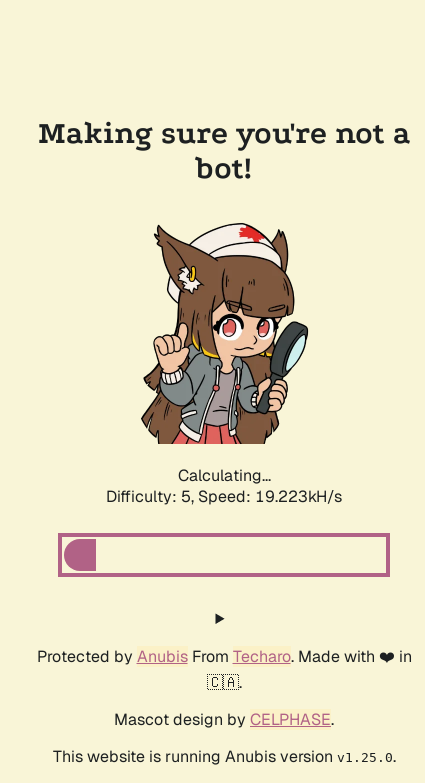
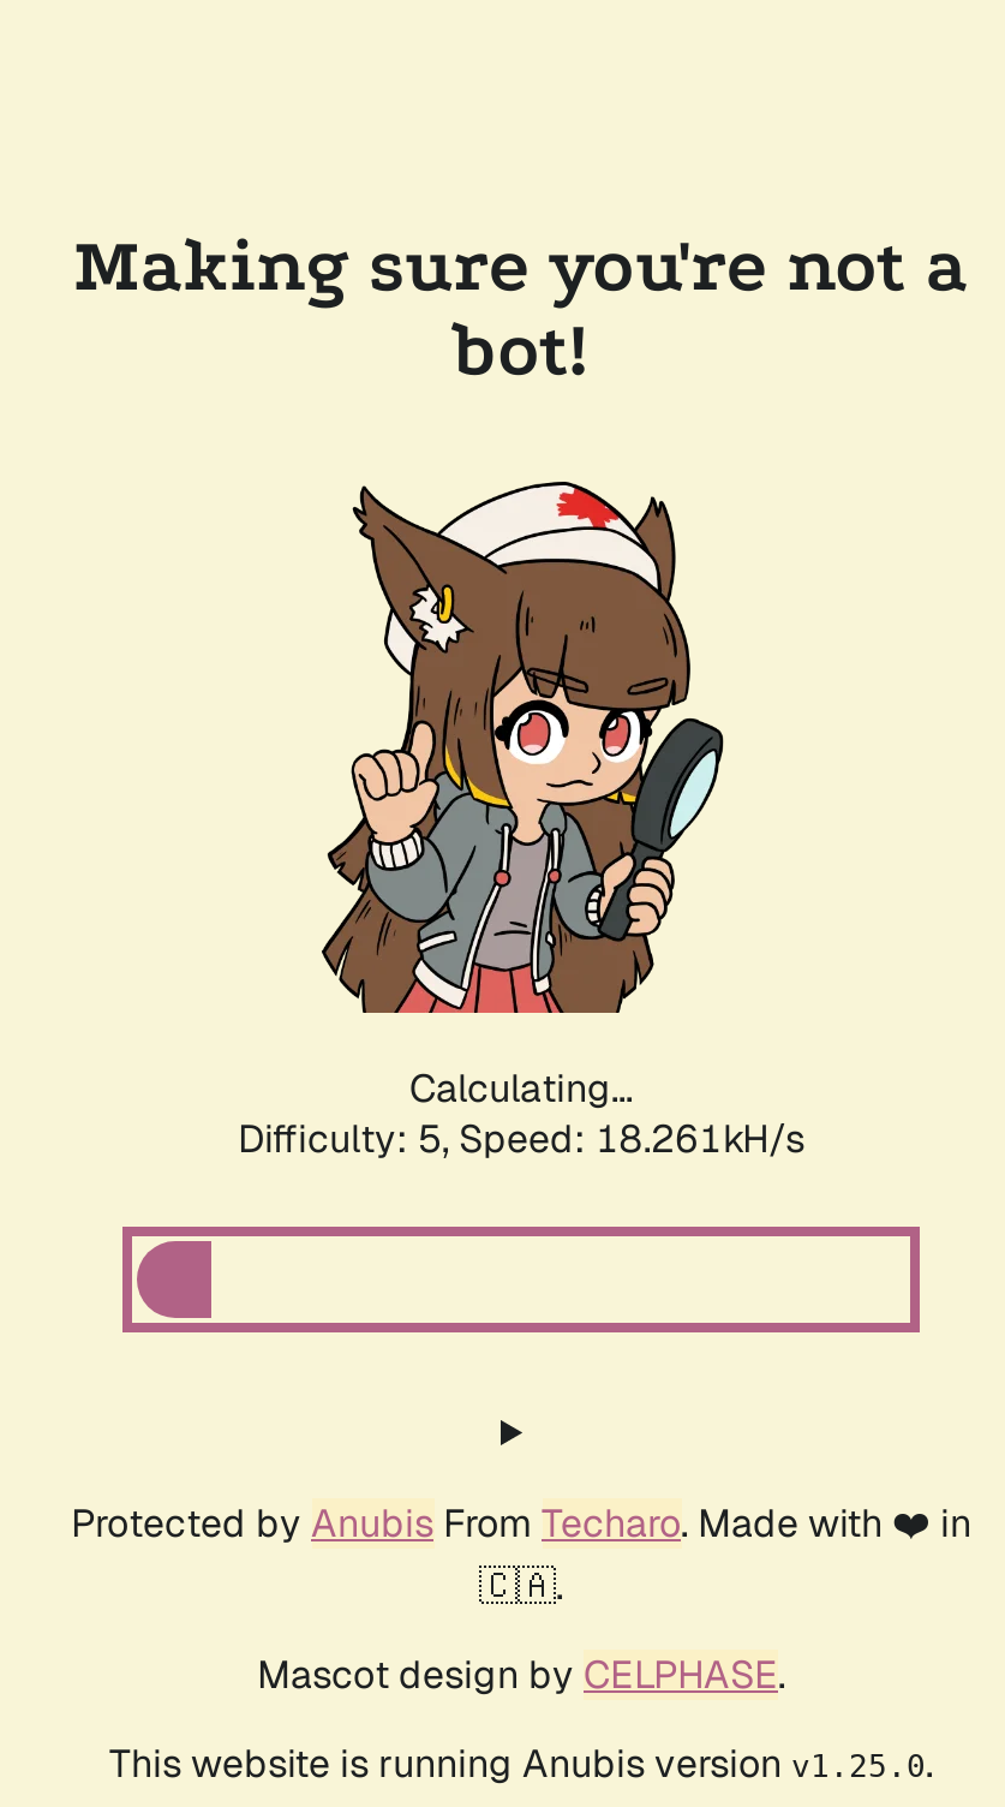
- Difficulty: 5, Speed: 19.223kH/s
+ Difficulty: 5, Speed: 18.261kH/s
